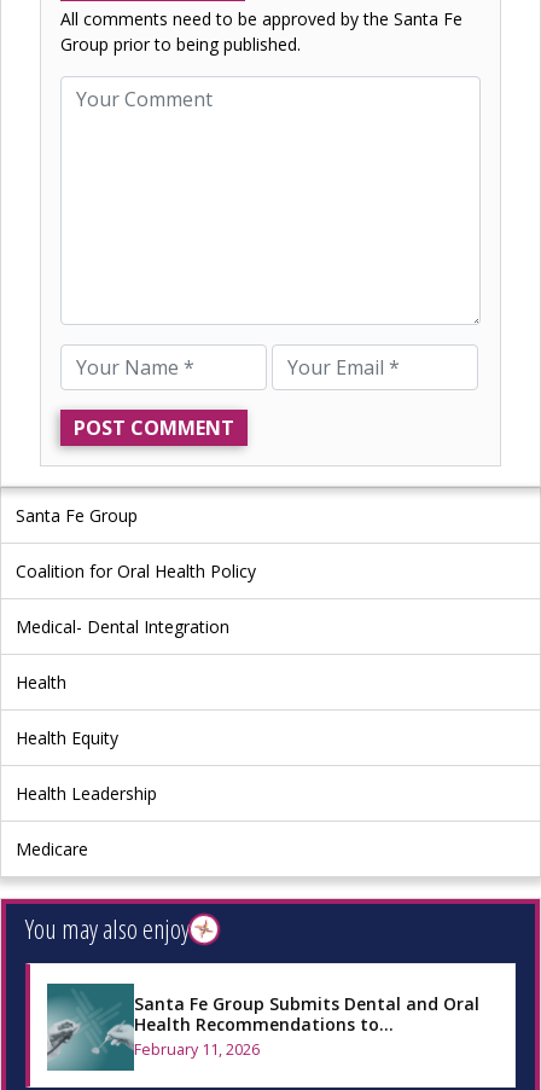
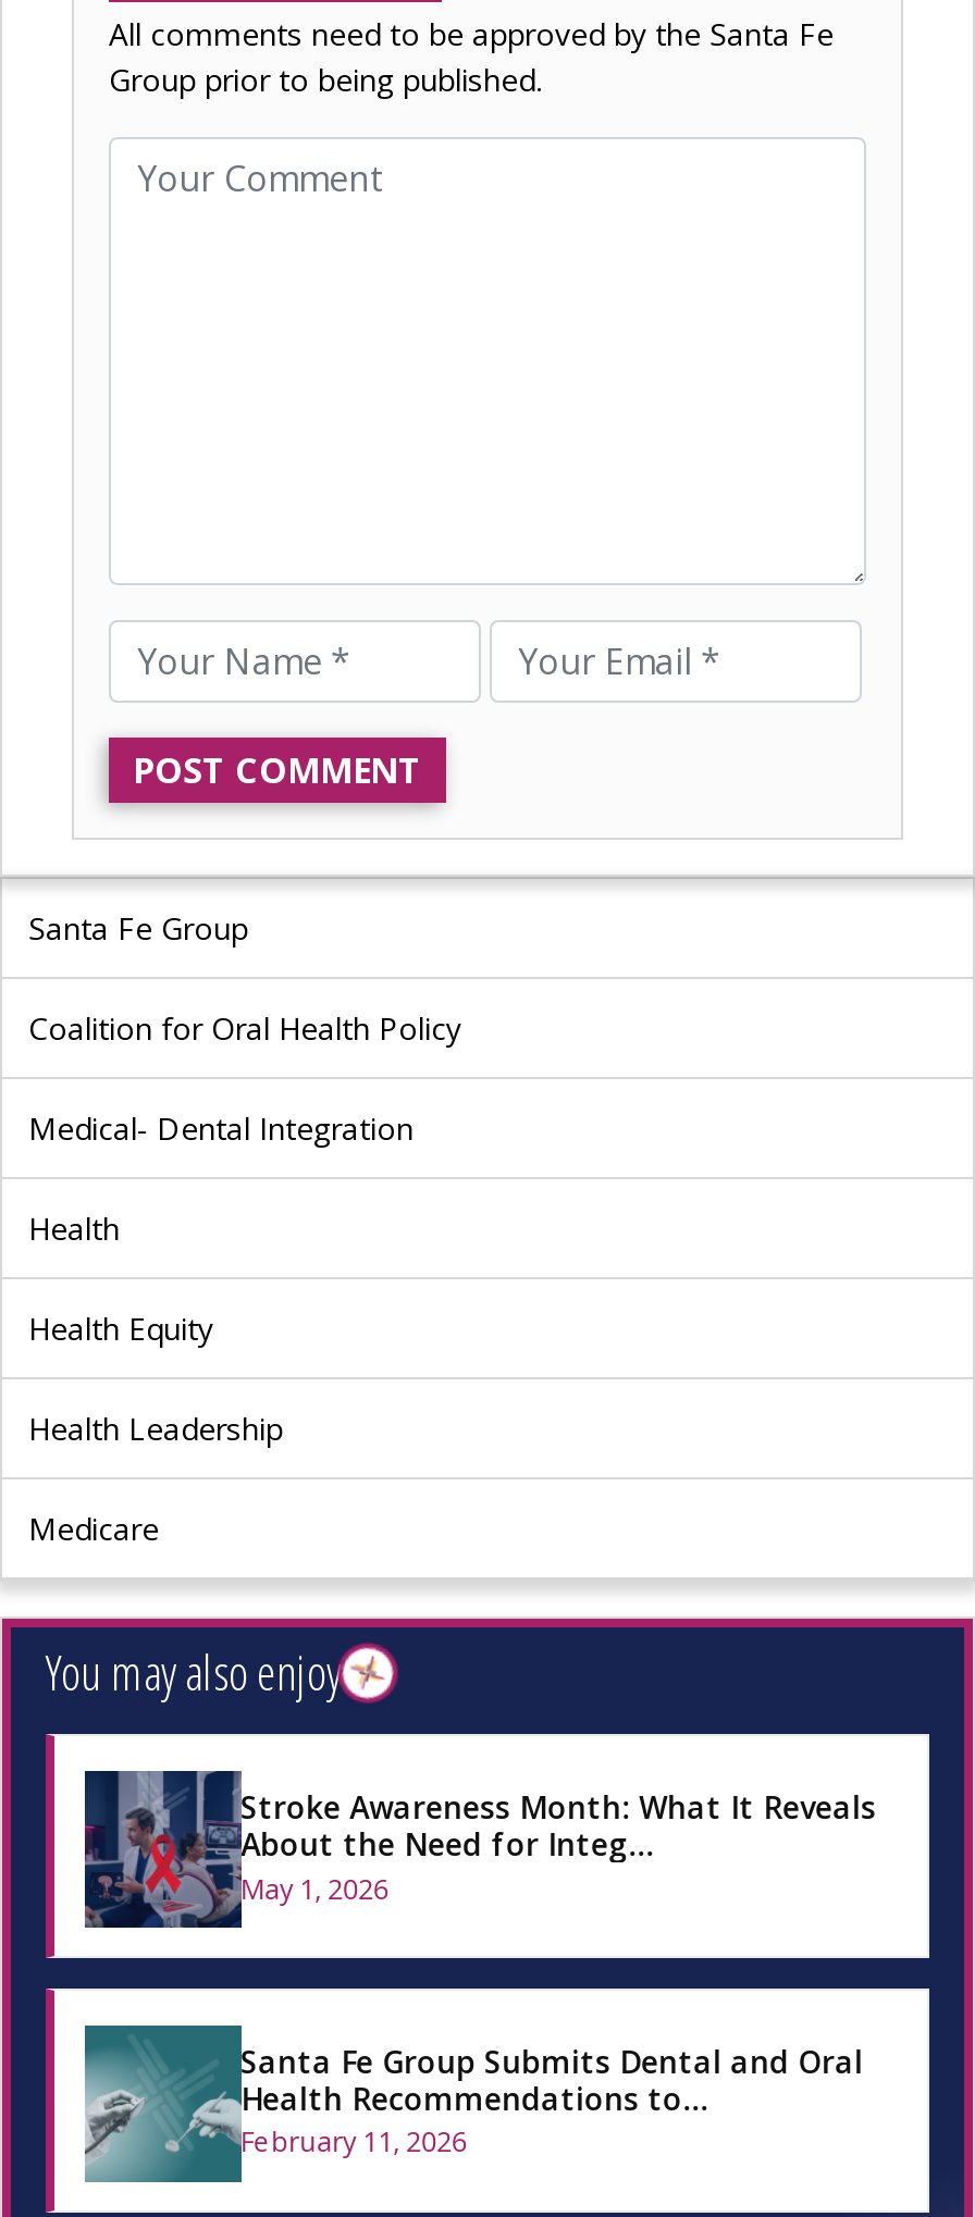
+ [image]
+ Stroke Awareness Month: What It Reveals
+ About the Need for Integ…
+ May 1, 2026
